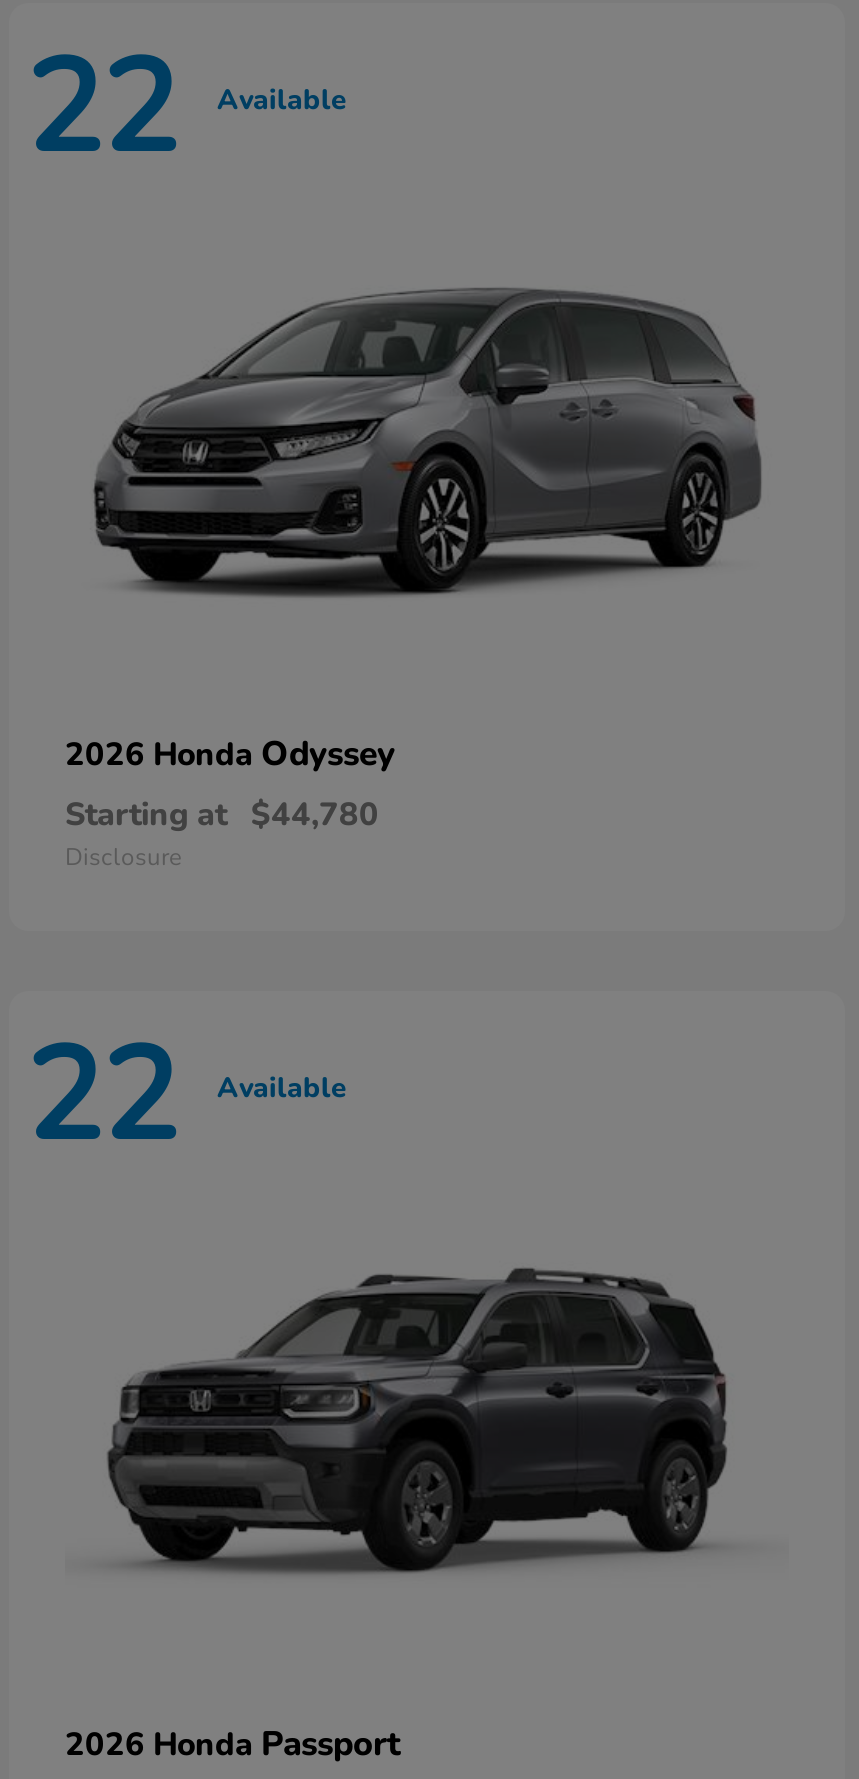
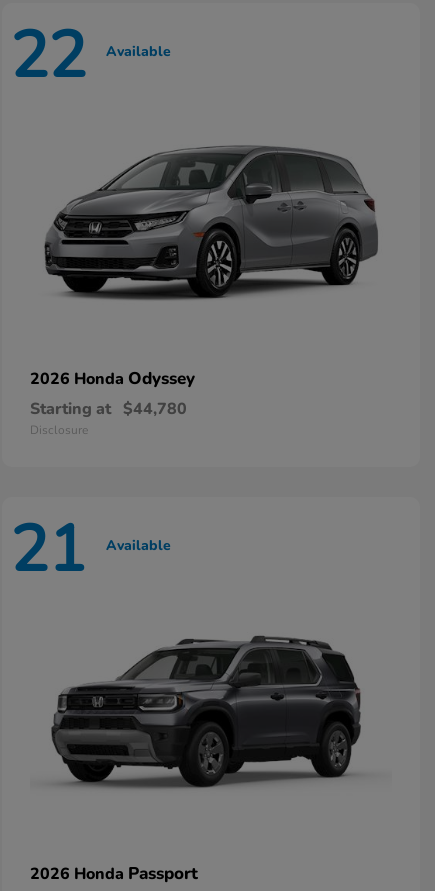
- 22 Available
+ 21 Available
